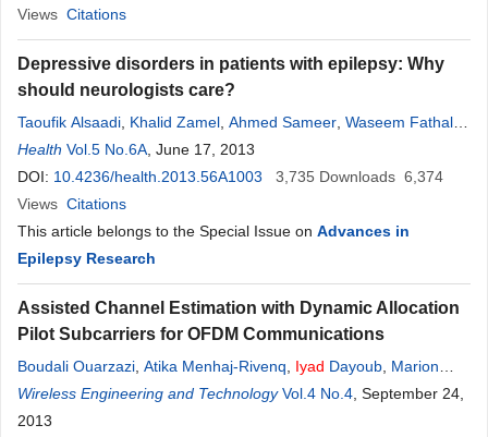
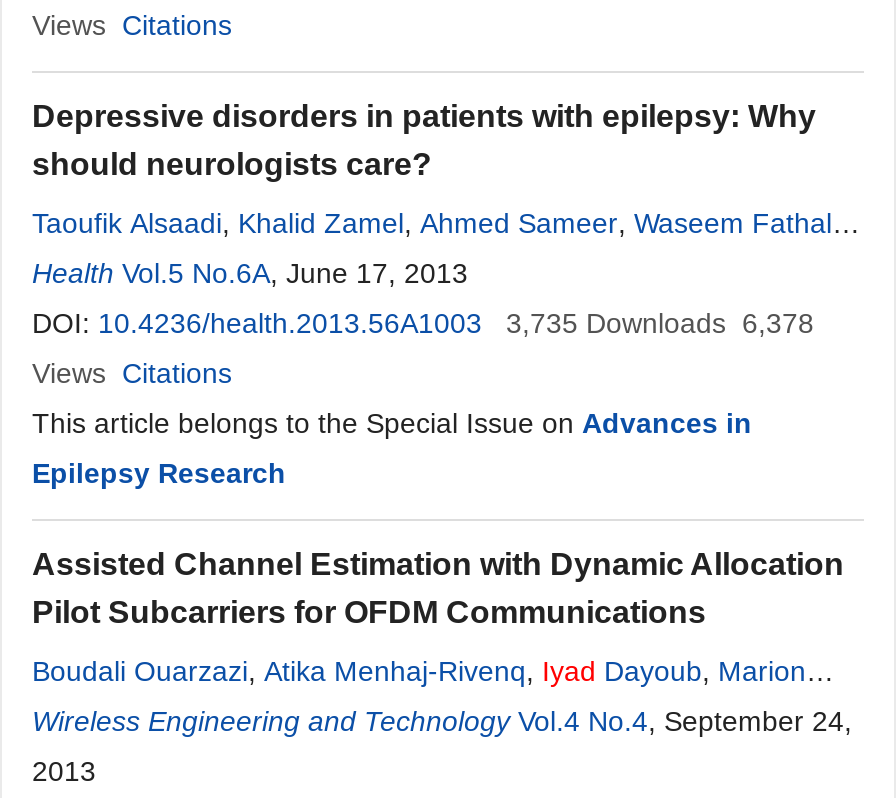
- DOI: 10.4236/health.2013.56A1003 3,735 Downloads 6,374
+ DOI: 10.4236/health.2013.56A1003 3,735 Downloads 6,378
